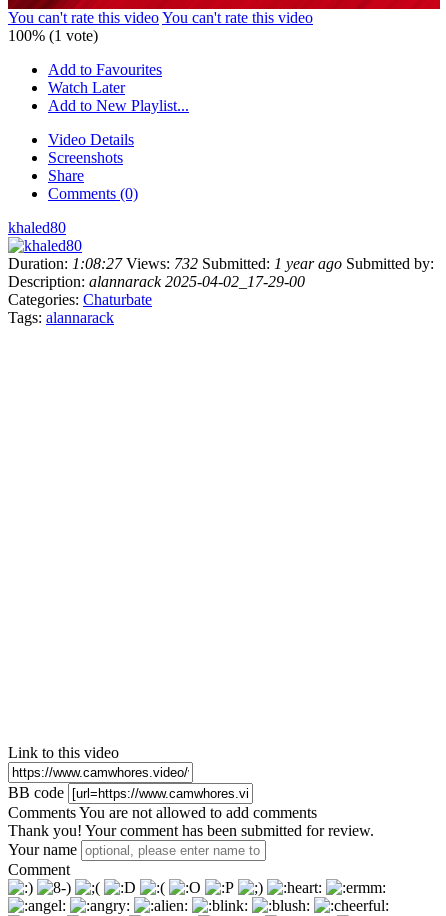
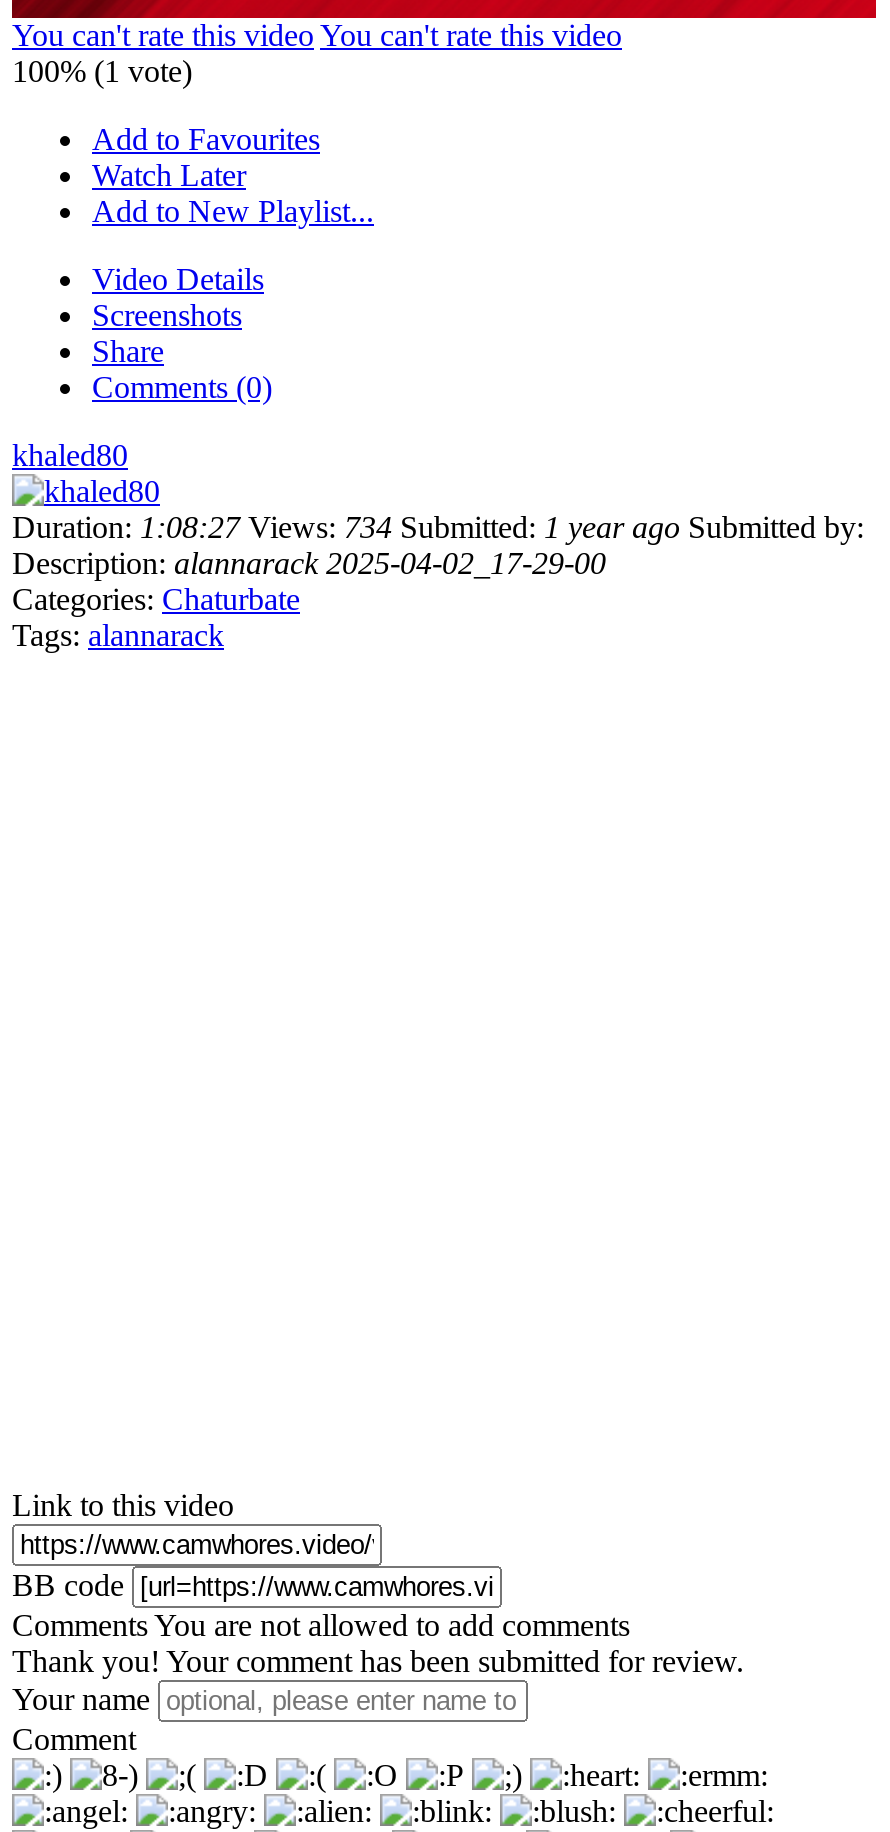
- Duration: 1:08:27 Views: 732 Submitted: 1 year ago Submitted by:
+ Duration: 1:08:27 Views: 734 Submitted: 1 year ago Submitted by:
